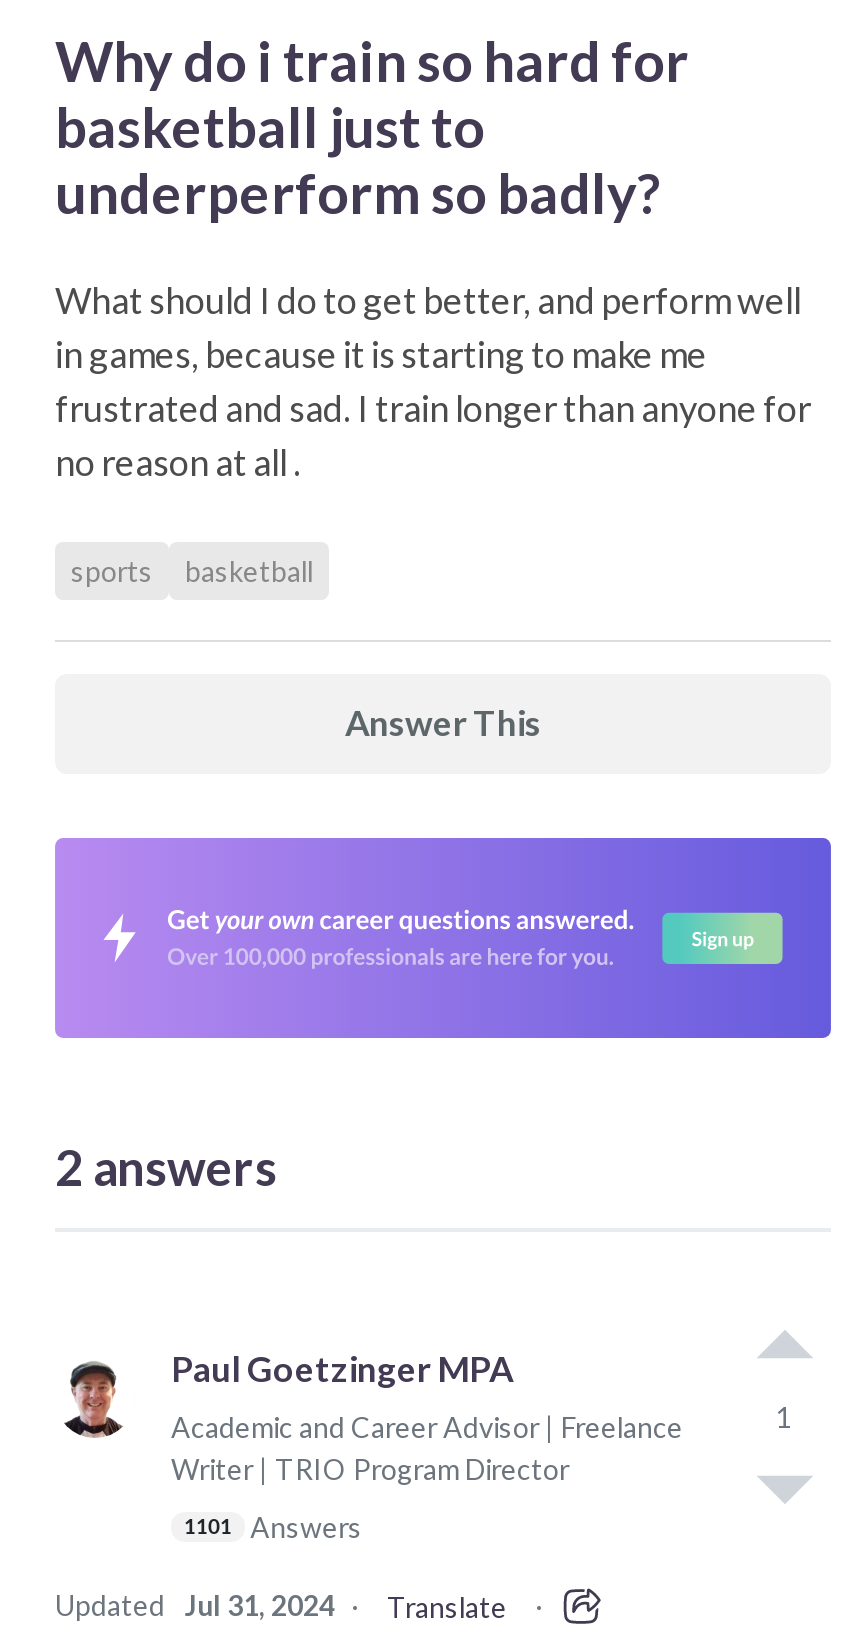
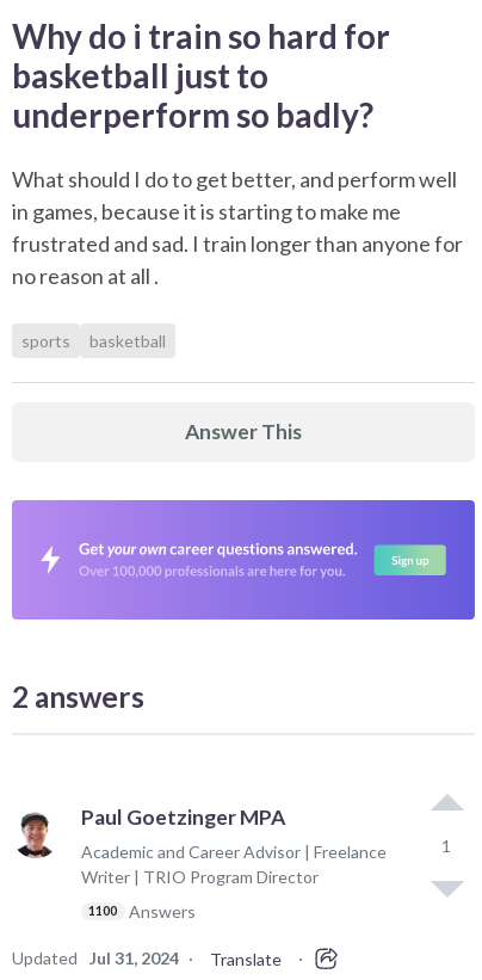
- 1101 Answers
+ 1100 Answers
